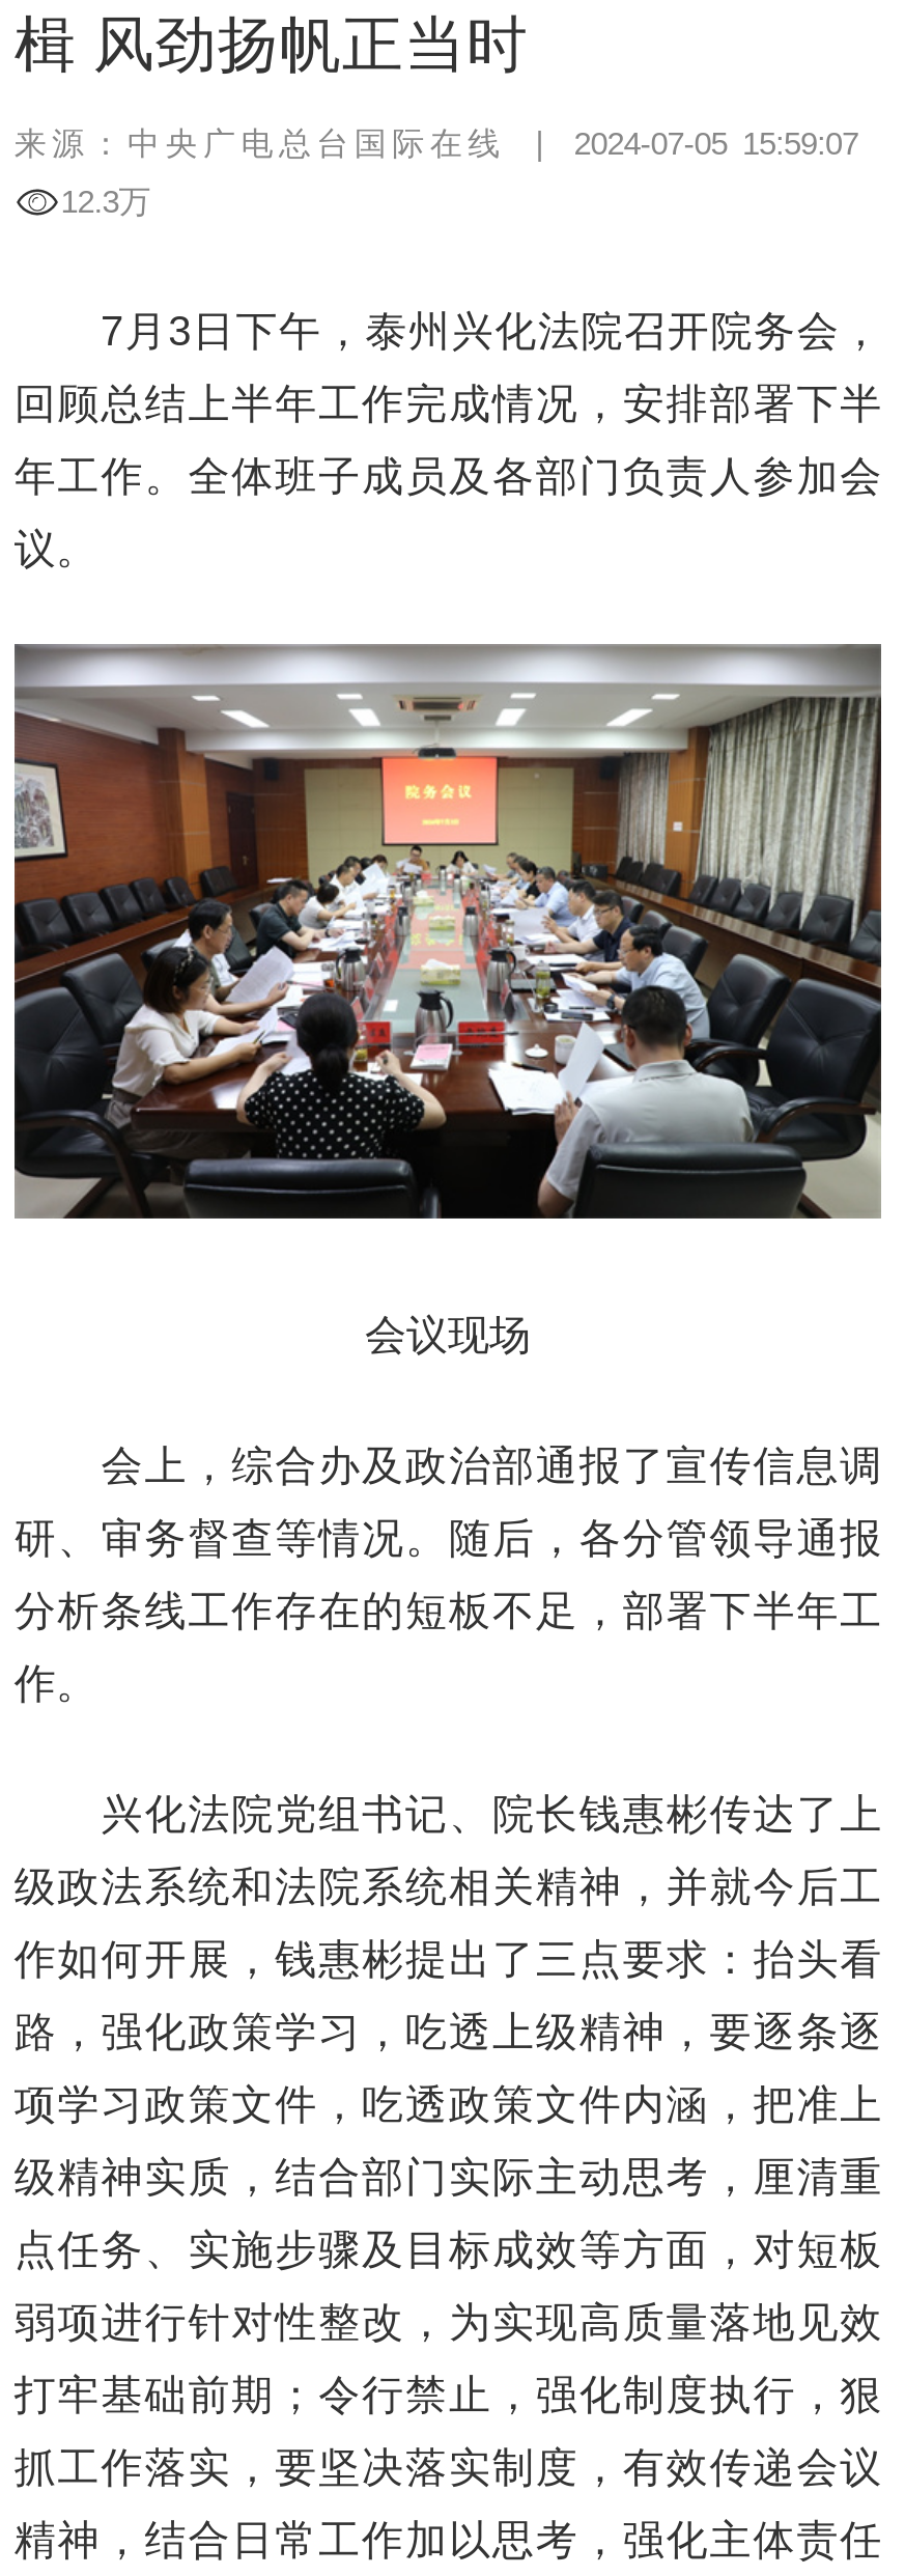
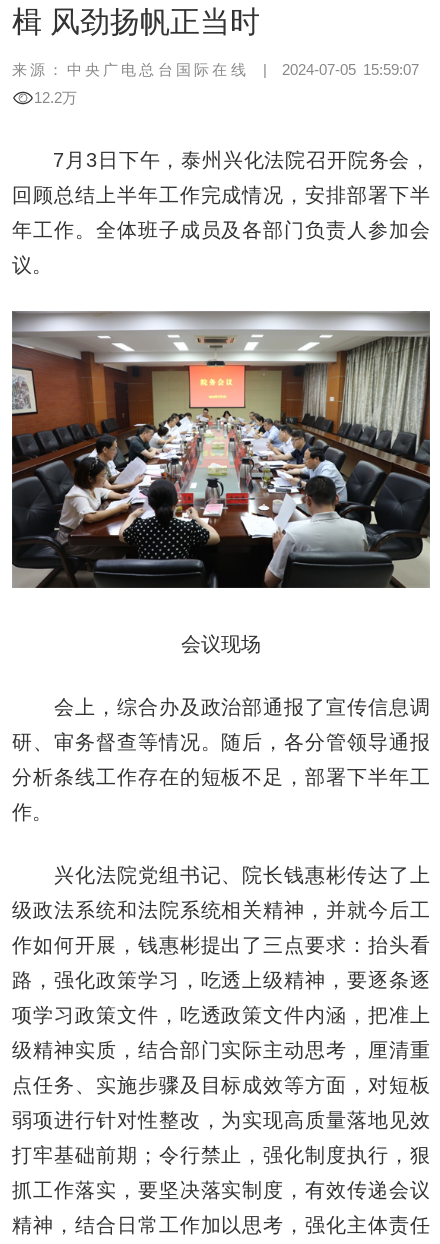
- 12.3万
+ 12.2万
